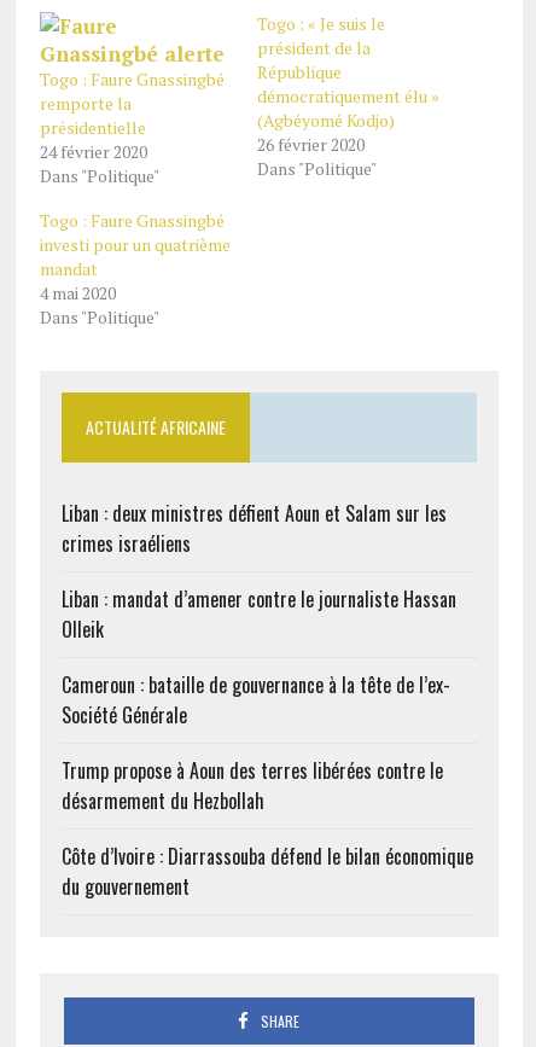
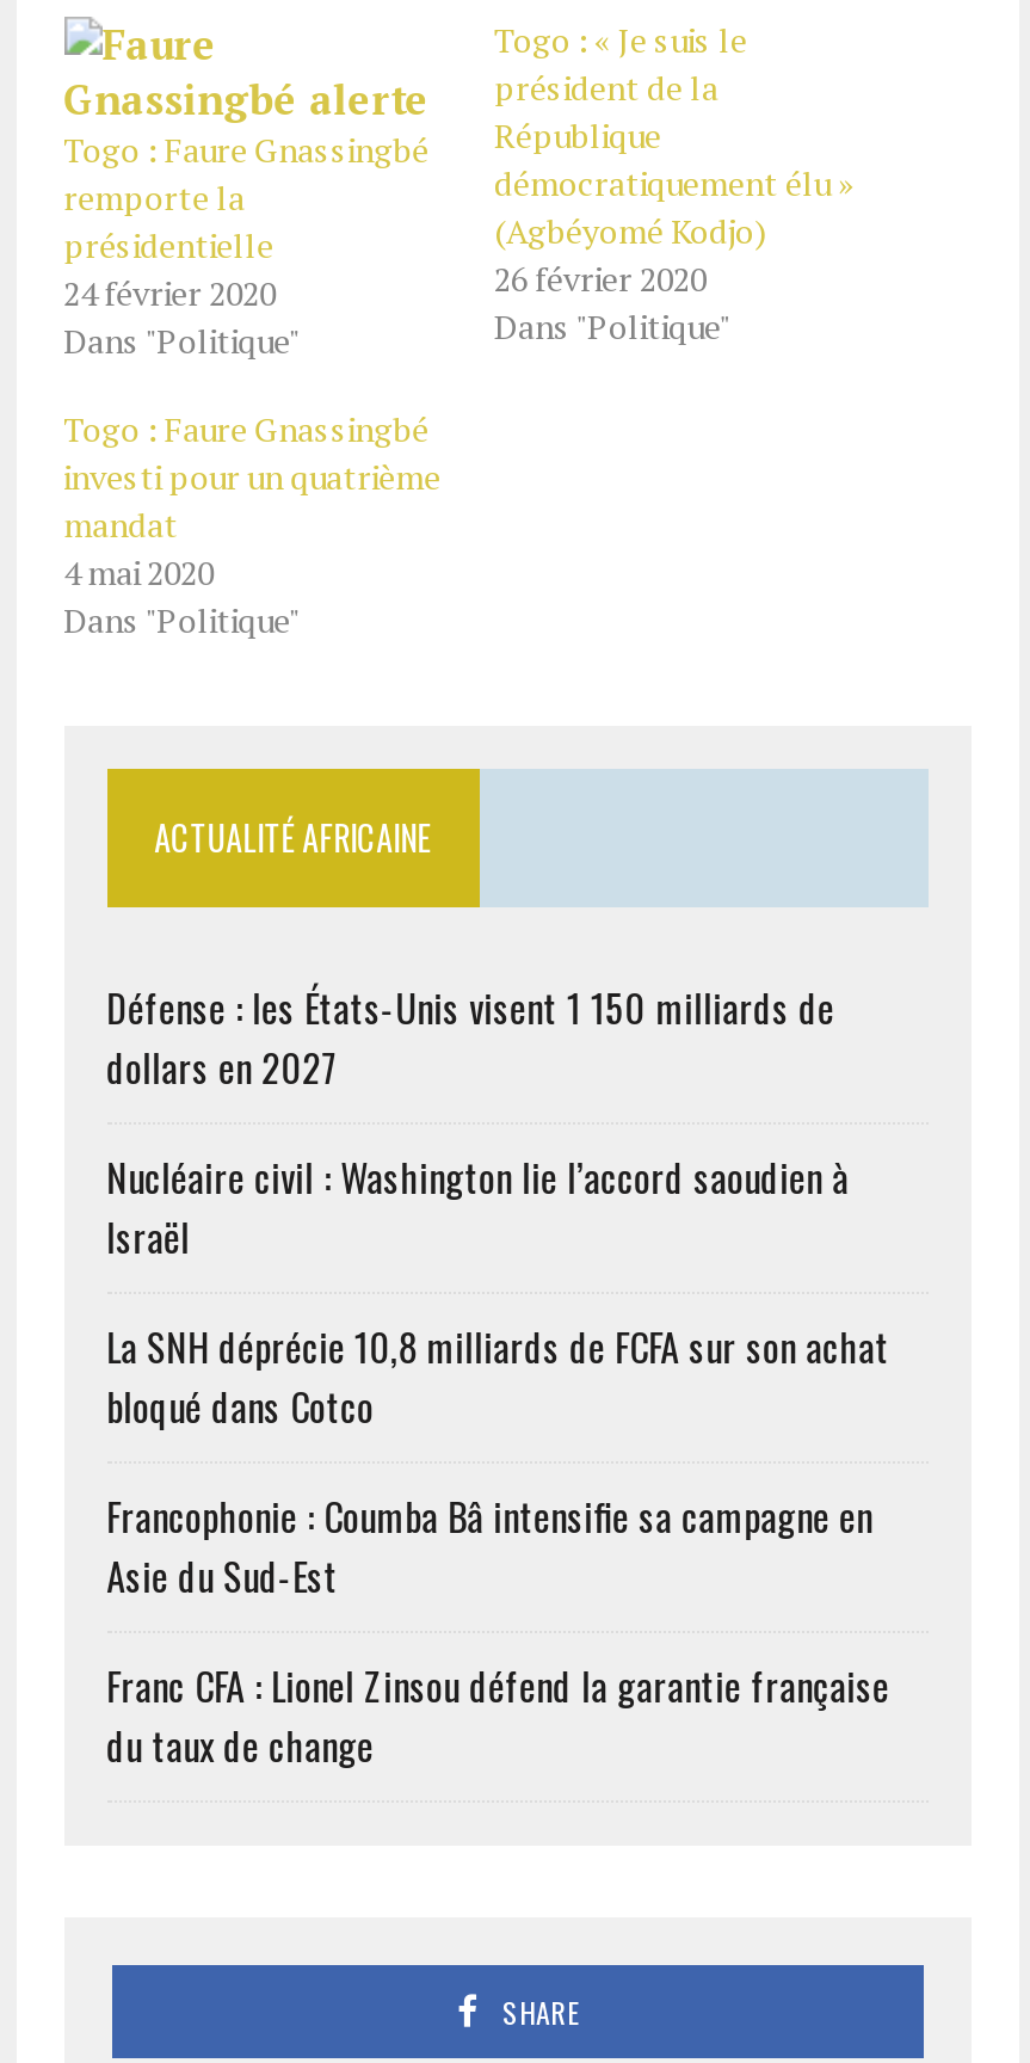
- Liban : deux ministres défient Aoun et Salam sur les
- crimes israéliens
+ Défense : les États-Unis visent 1 150 milliards de
+ dollars en 2027

- Liban : mandat d’amener contre le journaliste Hassan
- Olleik
+ Nucléaire civil : Washington lie l’accord saoudien à
+ Israël

- Cameroun : bataille de gouvernance à la tête de l’ex-
- Société Générale
+ La SNH déprécie 10,8 milliards de FCFA sur son achat
+ bloqué dans Cotco

- Trump propose à Aoun des terres libérées contre le
- désarmement du Hezbollah
+ Francophonie : Coumba Bâ intensifie sa campagne en
+ Asie du Sud-Est

- Côte d’Ivoire : Diarrassouba défend le bilan économique
- du gouvernement
+ Franc CFA : Lionel Zinsou défend la garantie française
+ du taux de change
